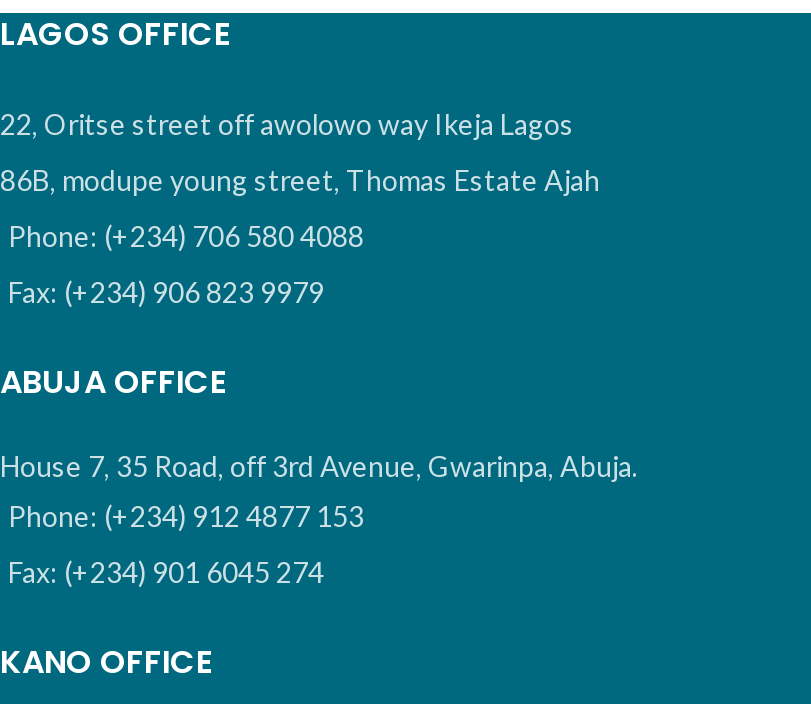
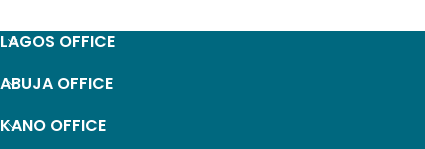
- 22, Oritse street off awolowo way Ikeja Lagos
- 86B, modupe young street, Thomas Estate Ajah
- Phone: (+234) 706 580 4088
- Fax: (+234) 906 823 9979

- House 7, 35 Road, off 3rd Avenue, Gwarinpa, Abuja.
- Phone: (+234) 912 4877 153
- Fax: (+234) 901 6045 274
